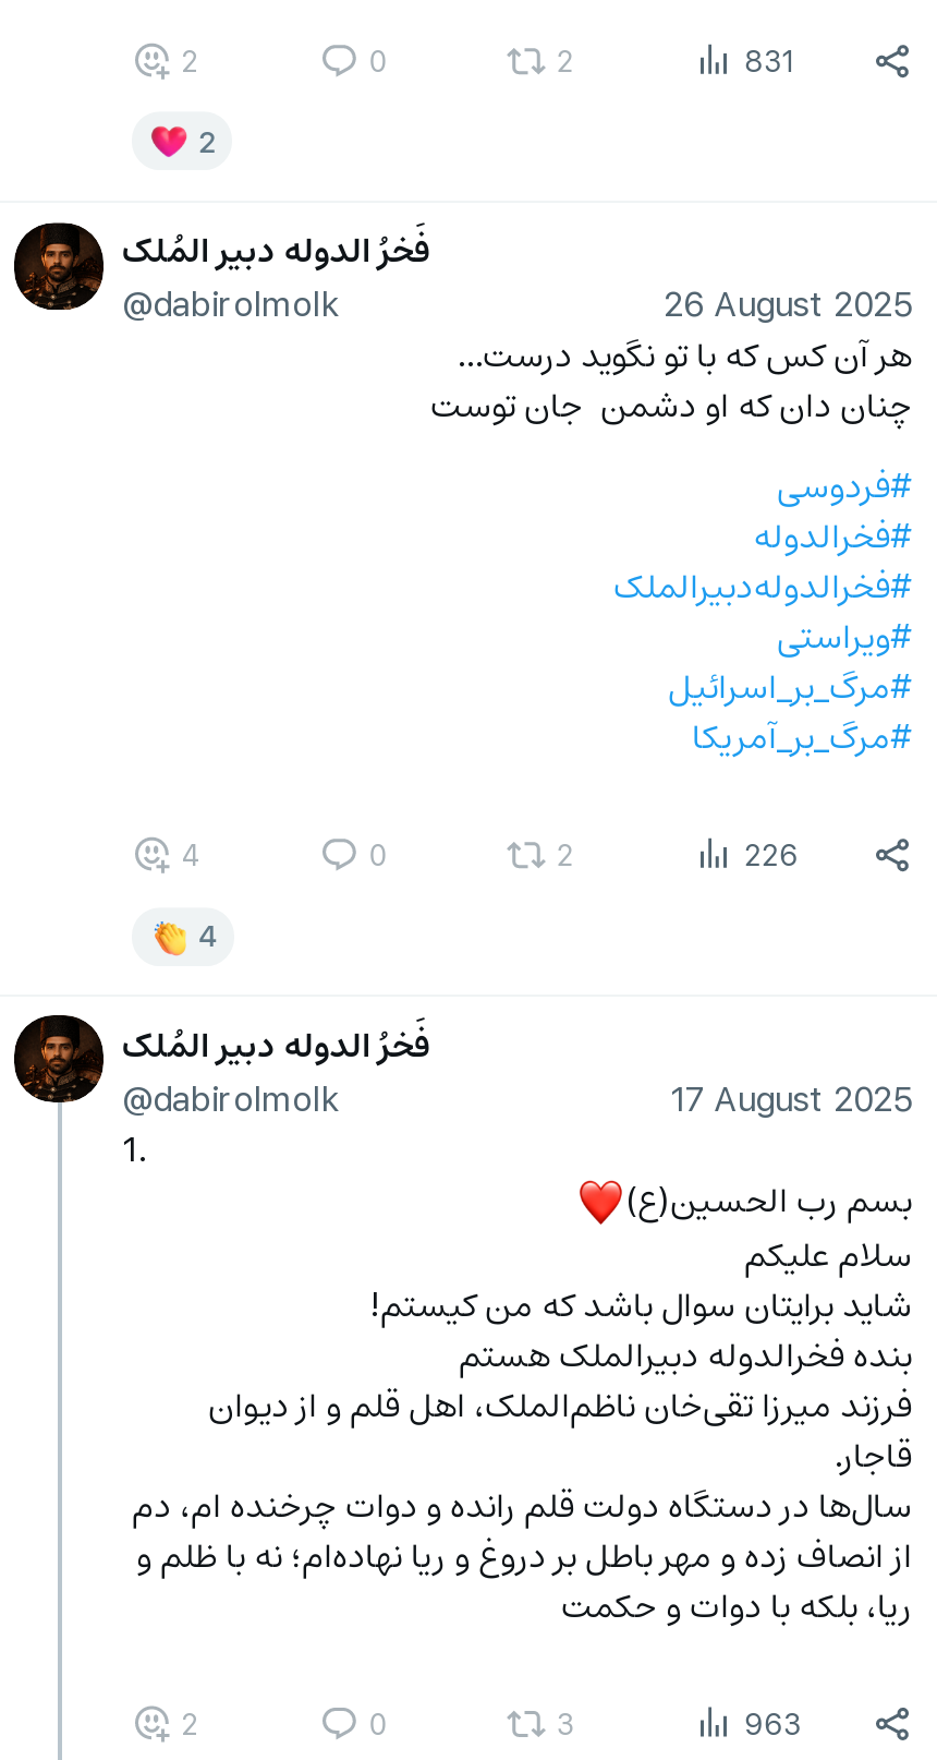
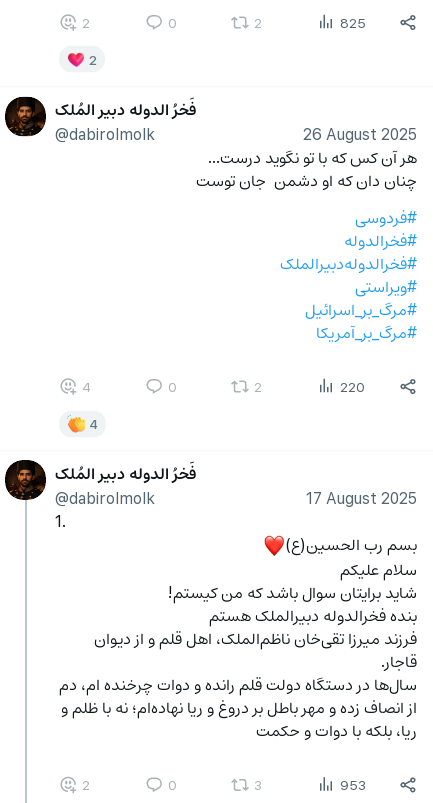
- 831
+ 825

- 226
+ 220

- 963
+ 953
